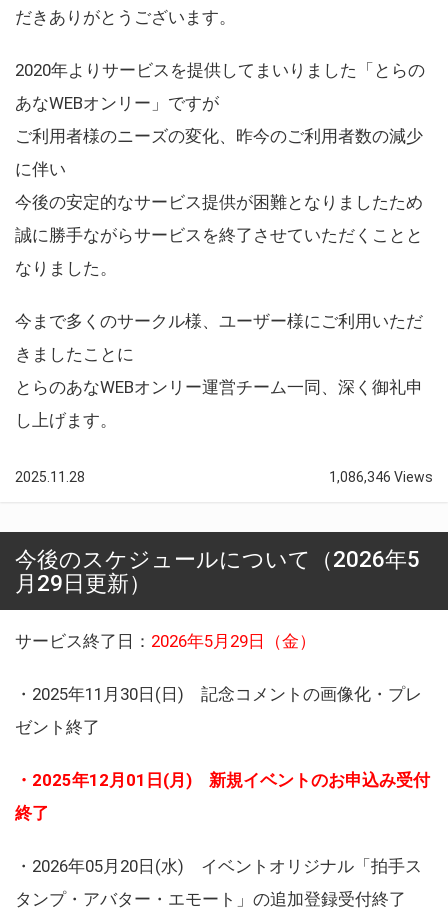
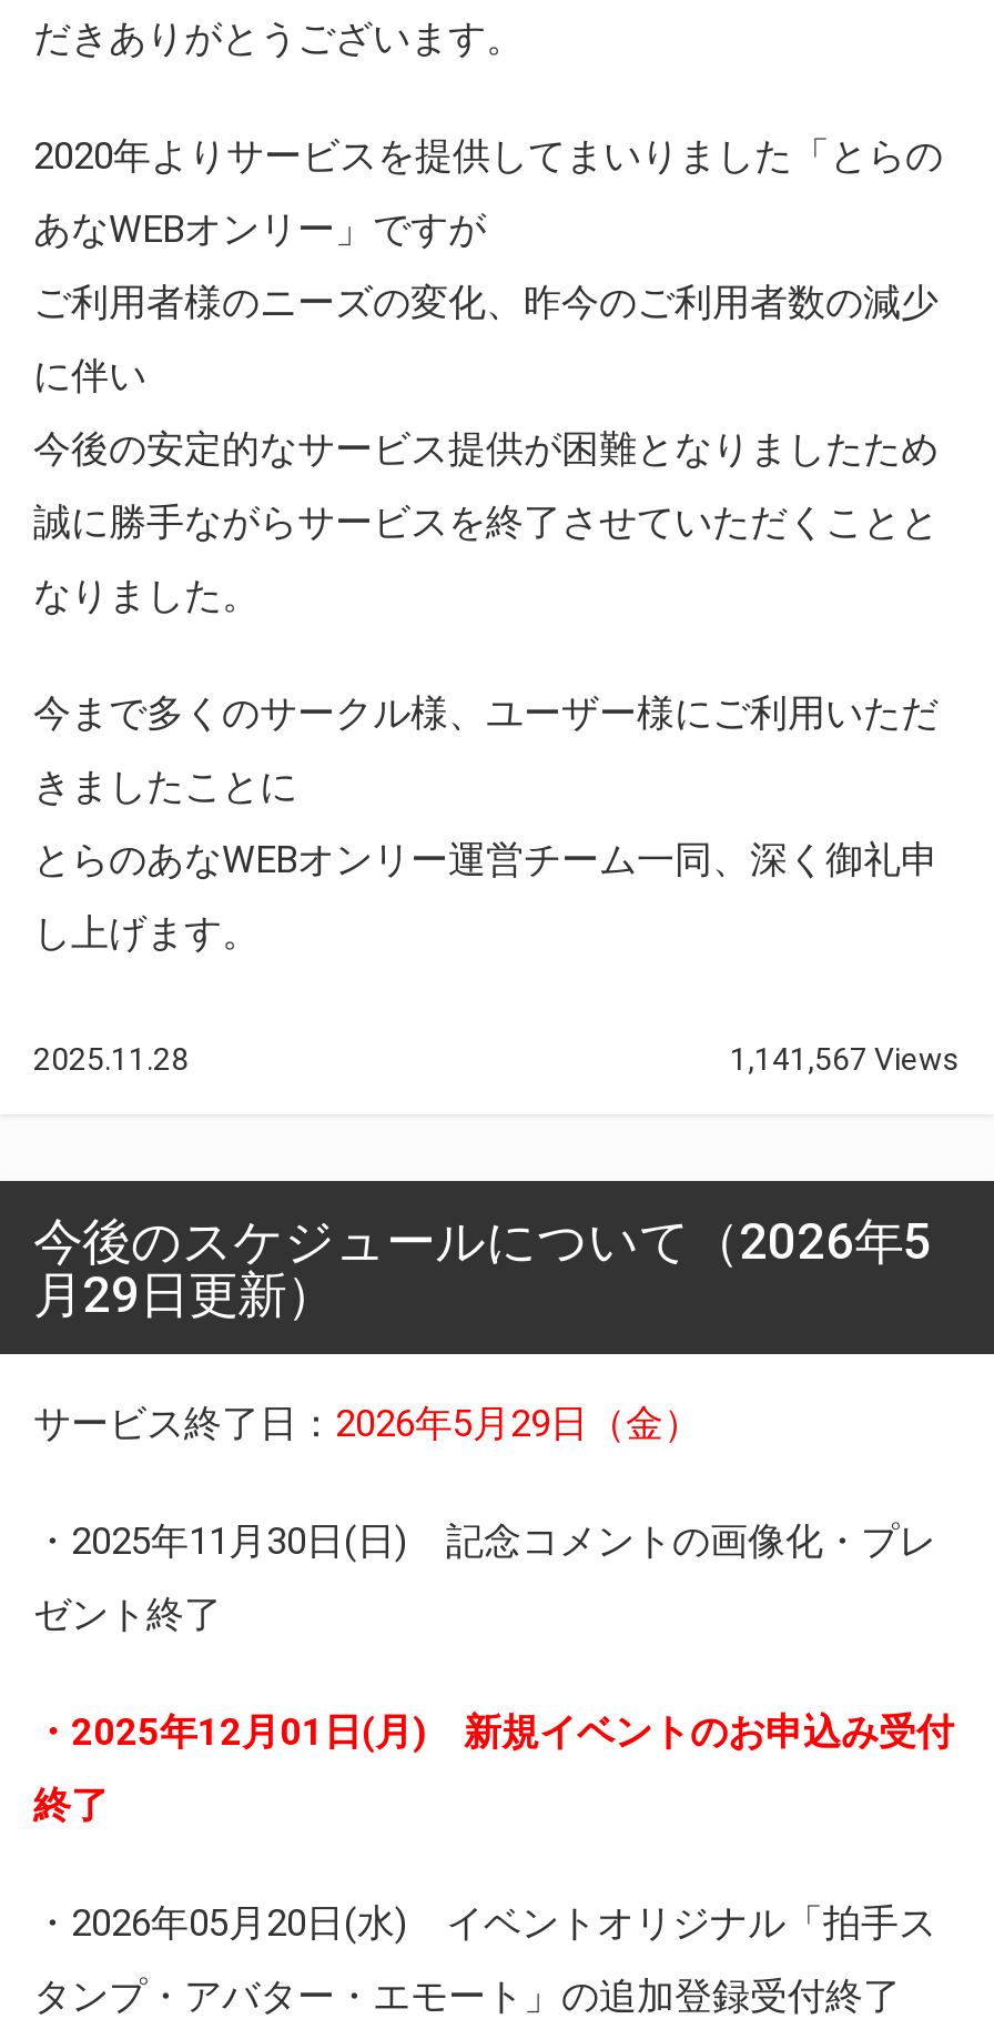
- 1,086,346 Views
+ 1,141,567 Views
